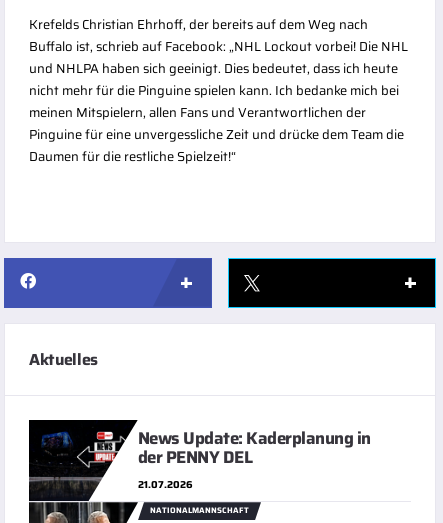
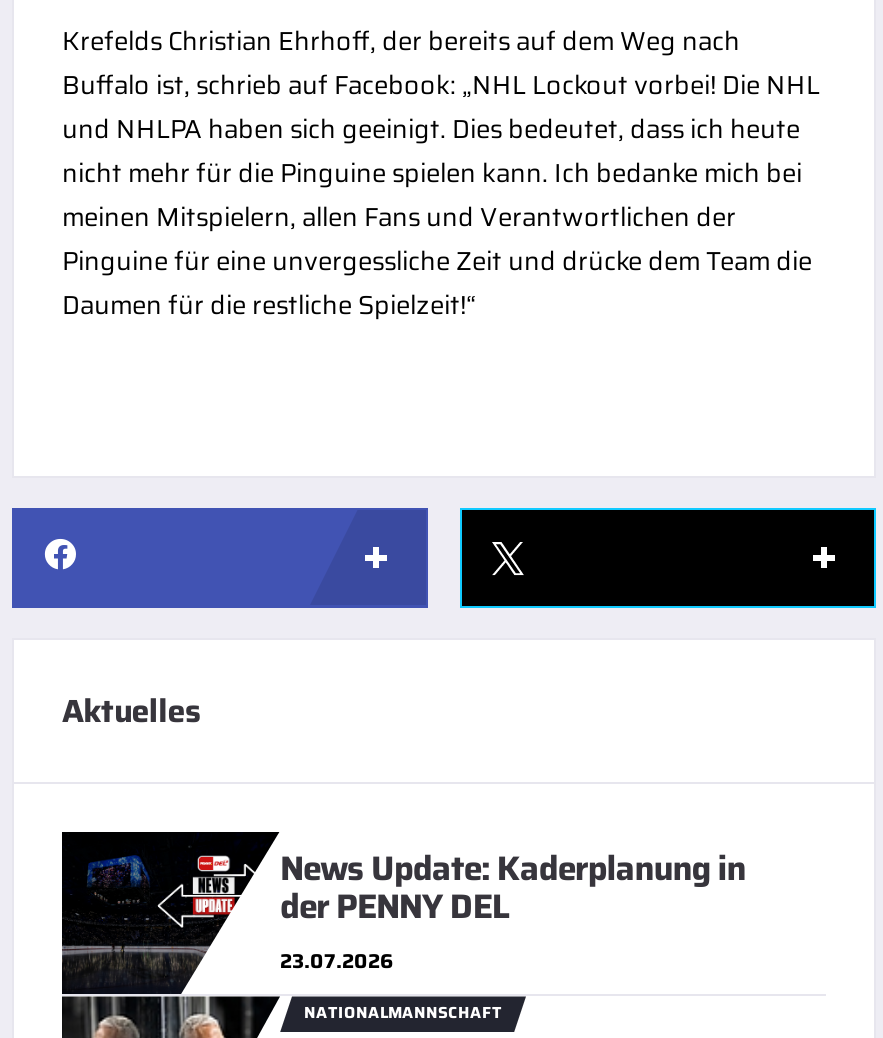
- 21.07.2026
+ 23.07.2026
